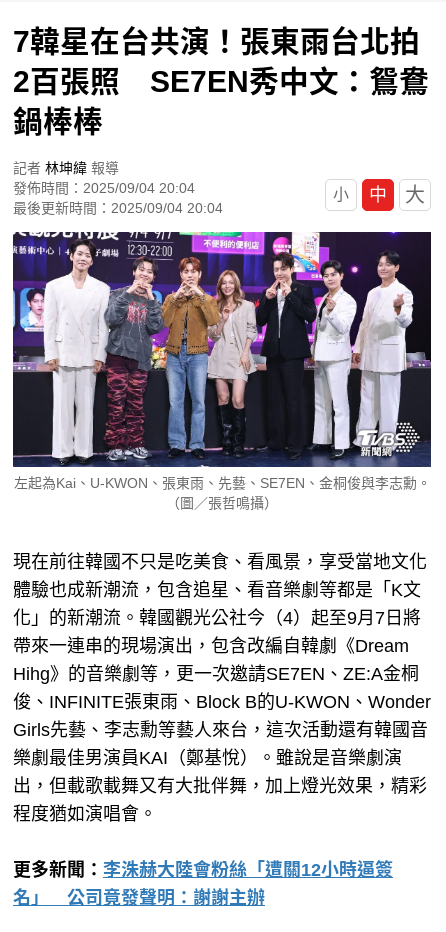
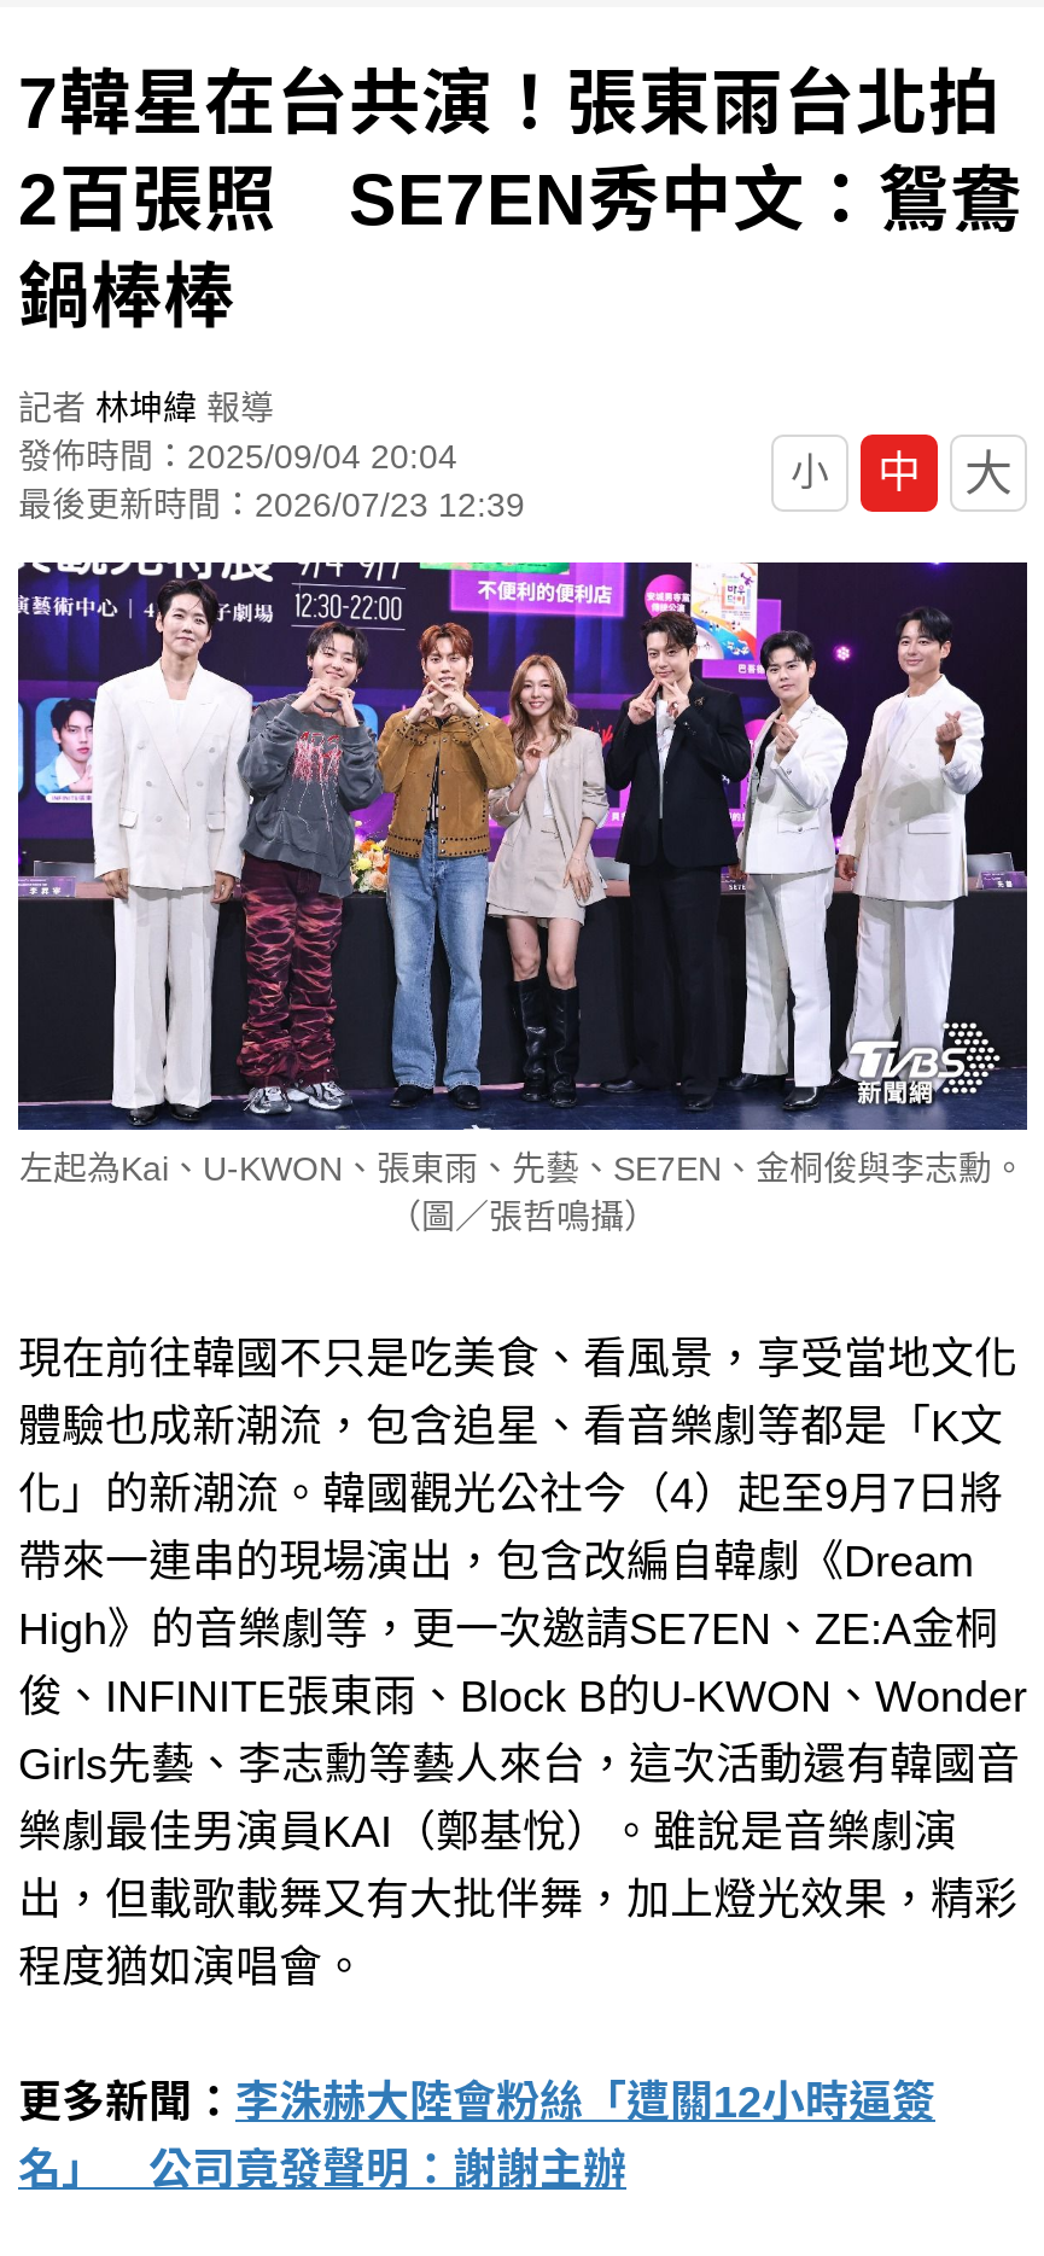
- 最後更新時間：2025/09/04 20:04
+ 最後更新時間：2026/07/23 12:39

- Hihg》的音樂劇等，更一次邀請SE7EN、ZE:A金桐
+ High》的音樂劇等，更一次邀請SE7EN、ZE:A金桐
